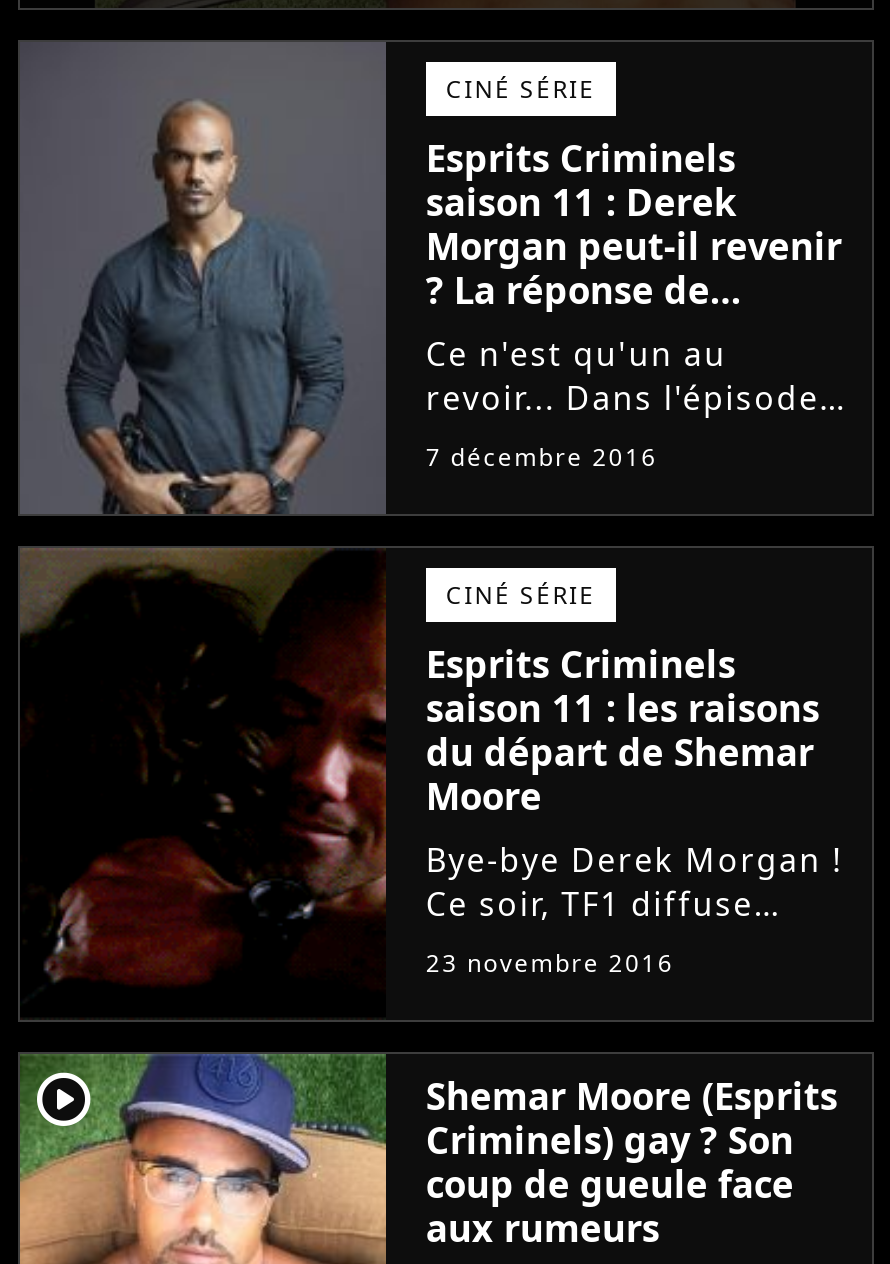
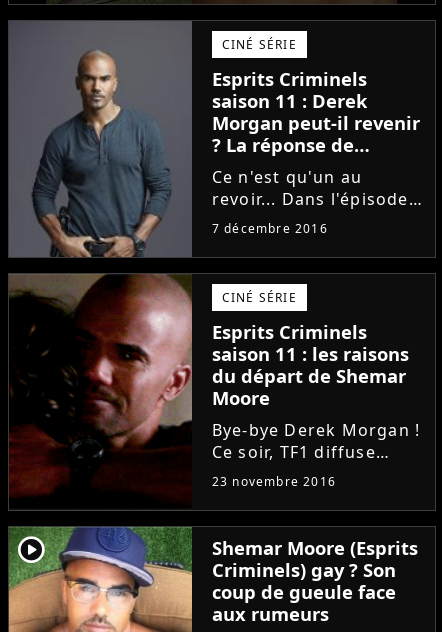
- [image]
+ [image]
